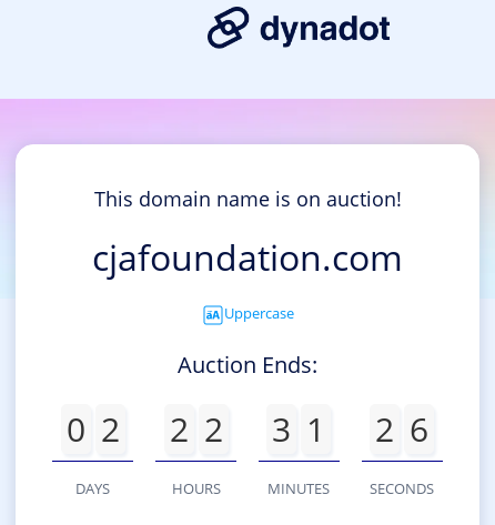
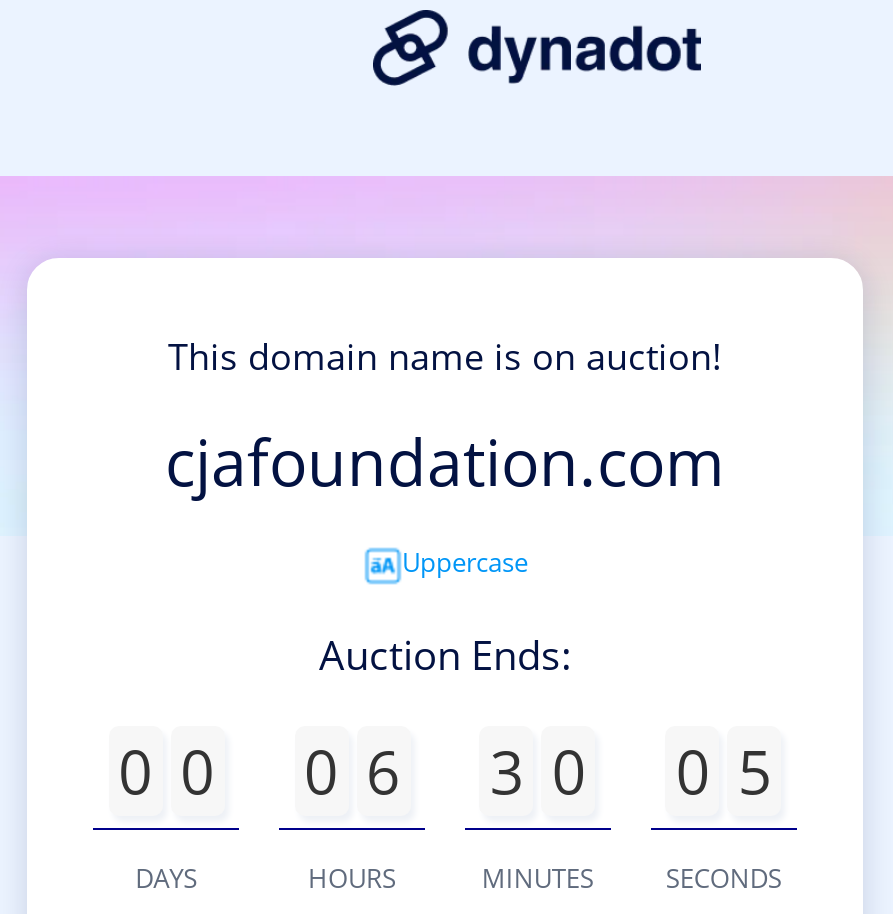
- 0 2
+ 0 0

- 2 2
+ 0 6

- 3 1
+ 3 0

- 2 6
+ 0 5
